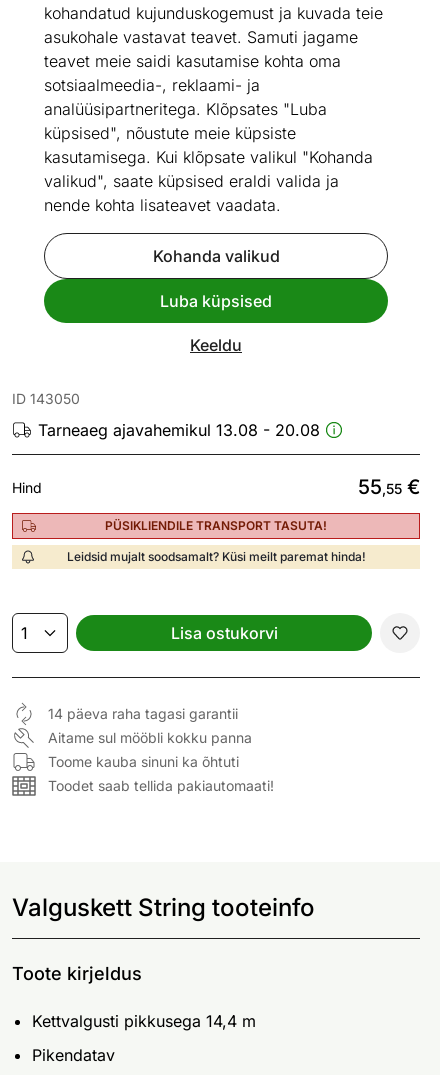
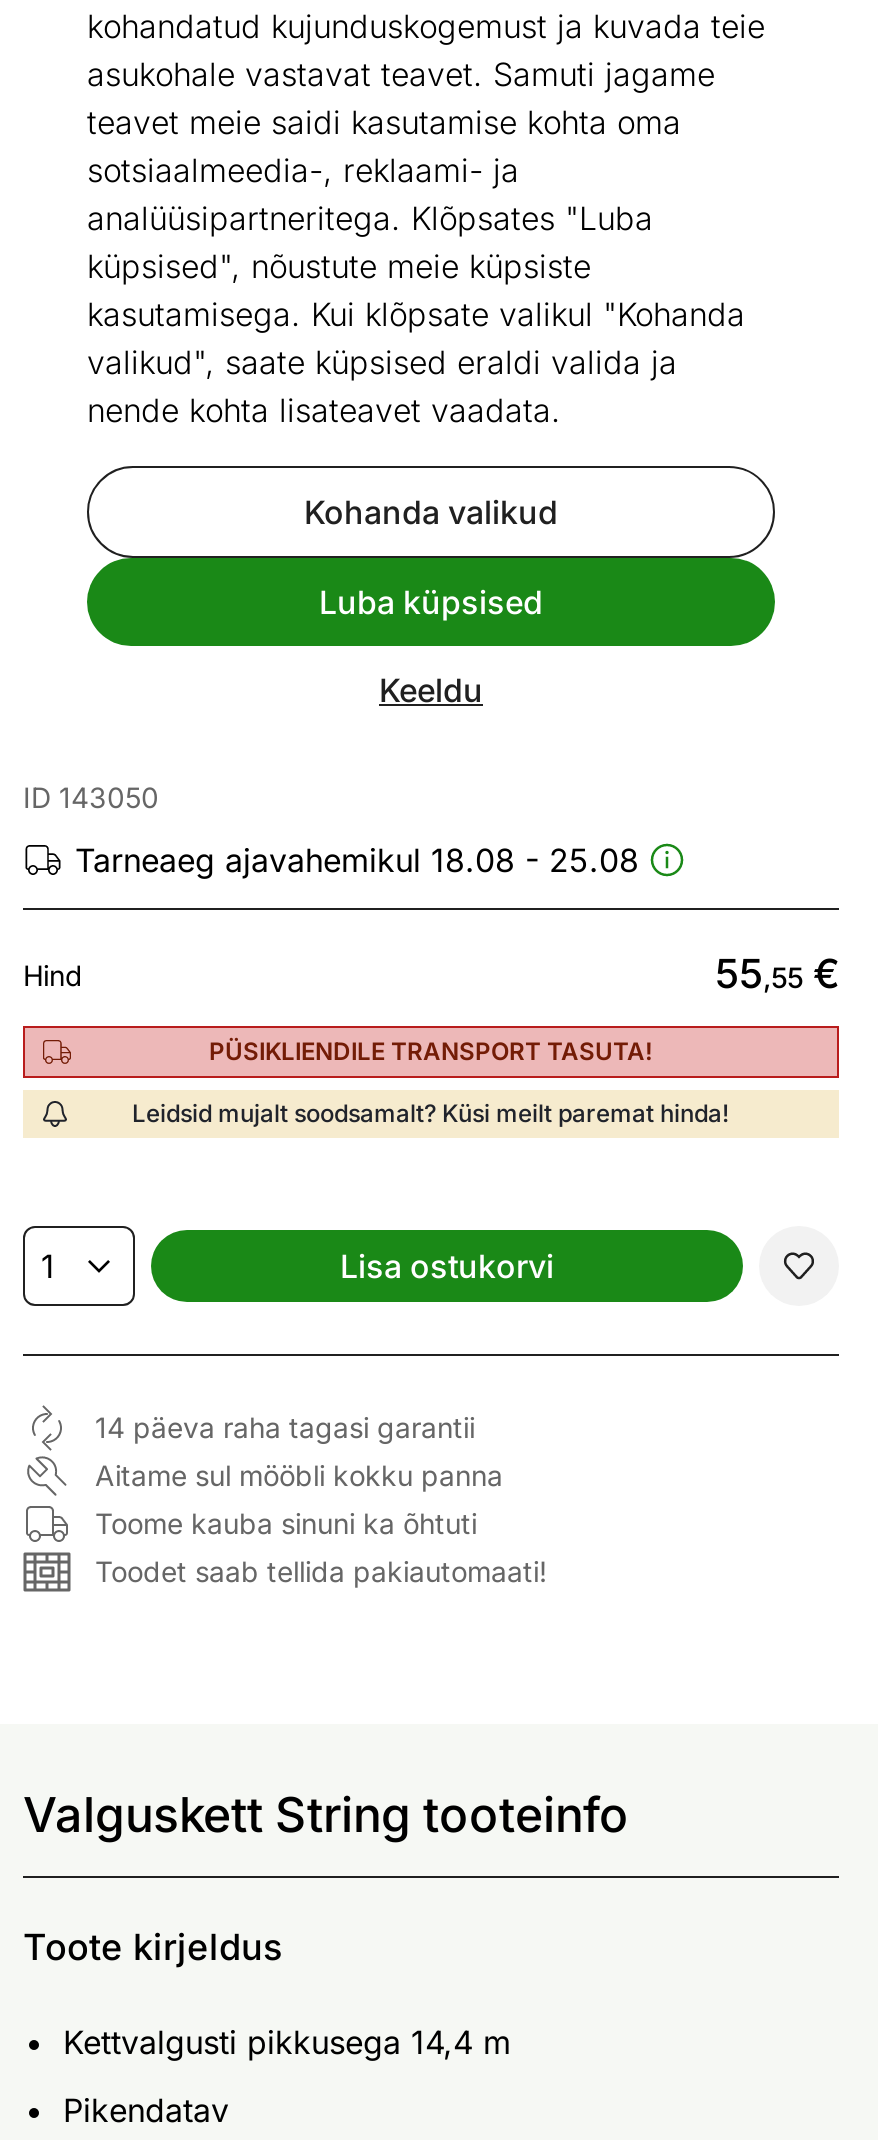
- Tarneaeg ajavahemikul 13.08 - 20.08
+ Tarneaeg ajavahemikul 18.08 - 25.08
